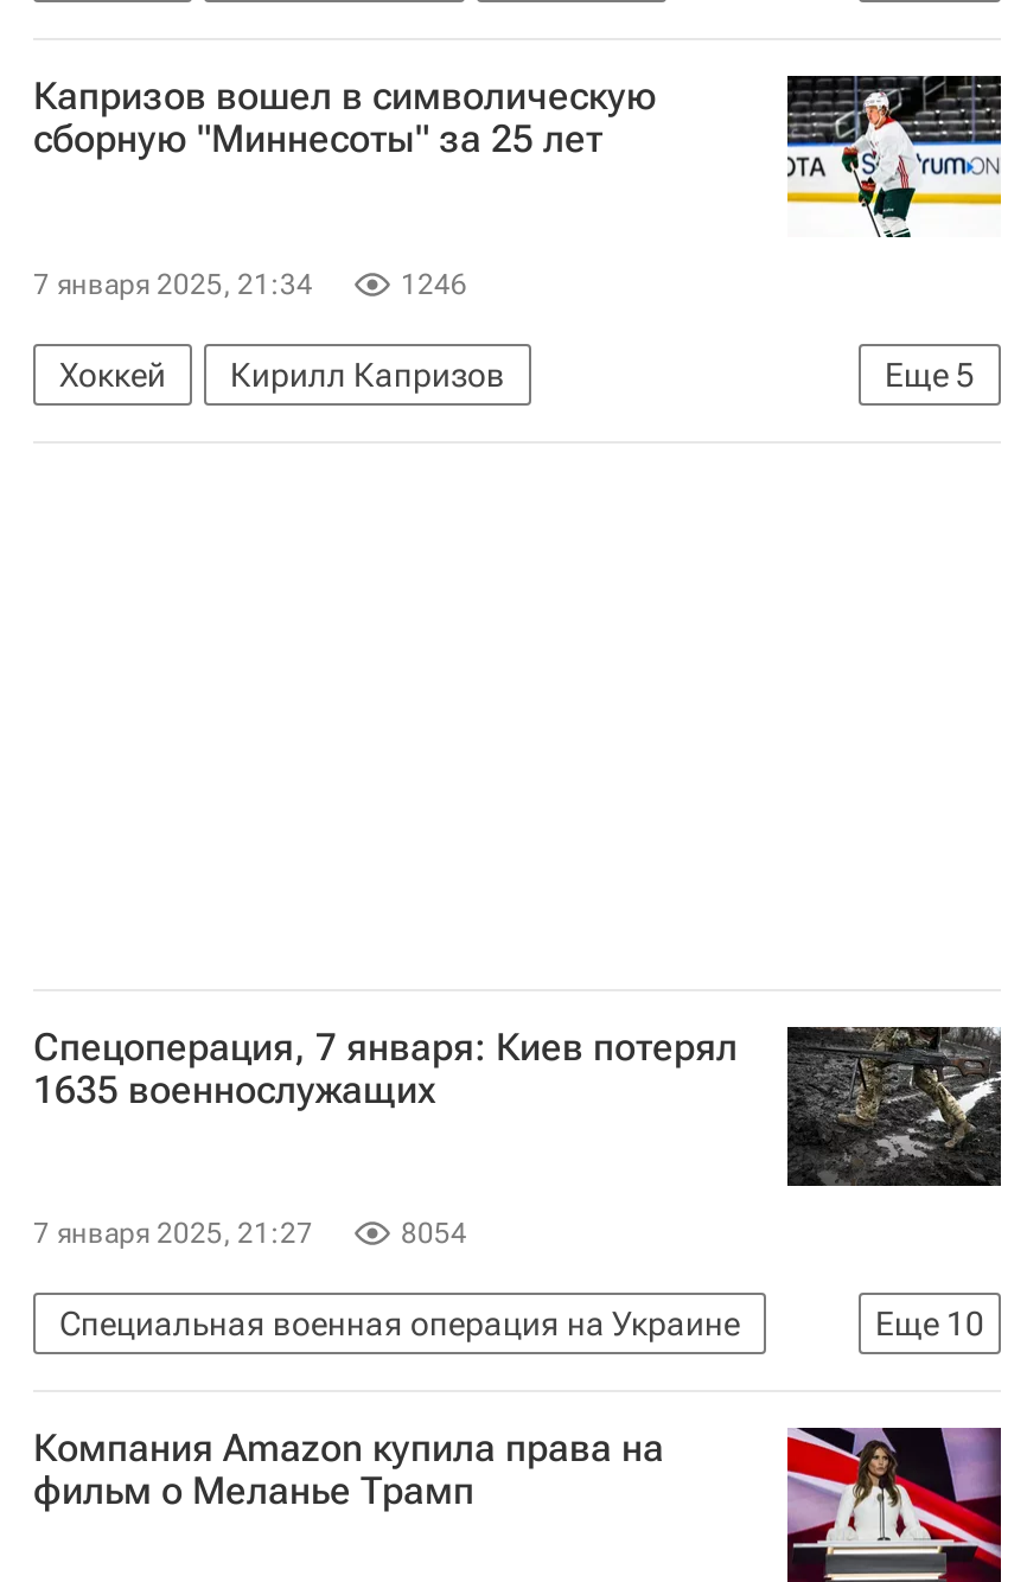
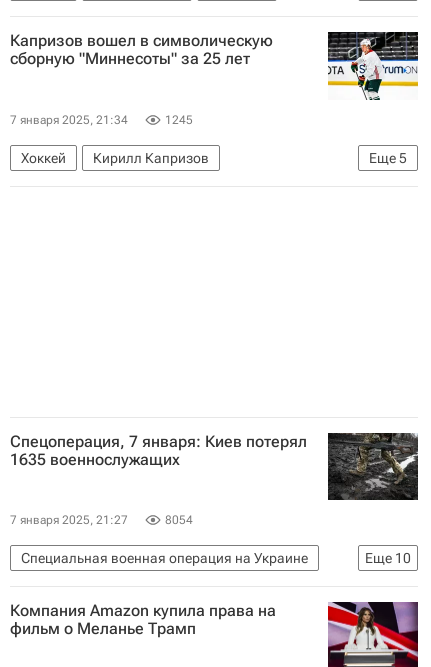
- 1246
+ 1245
